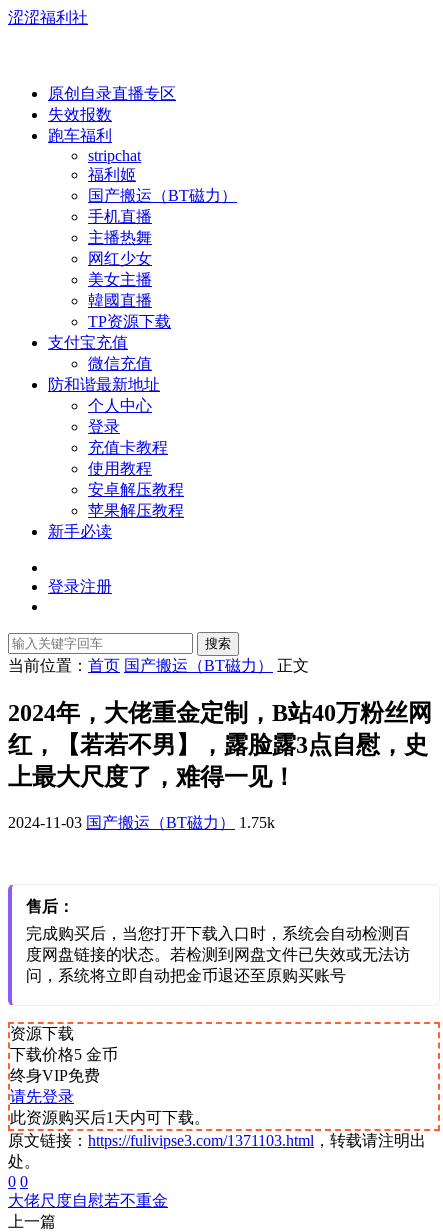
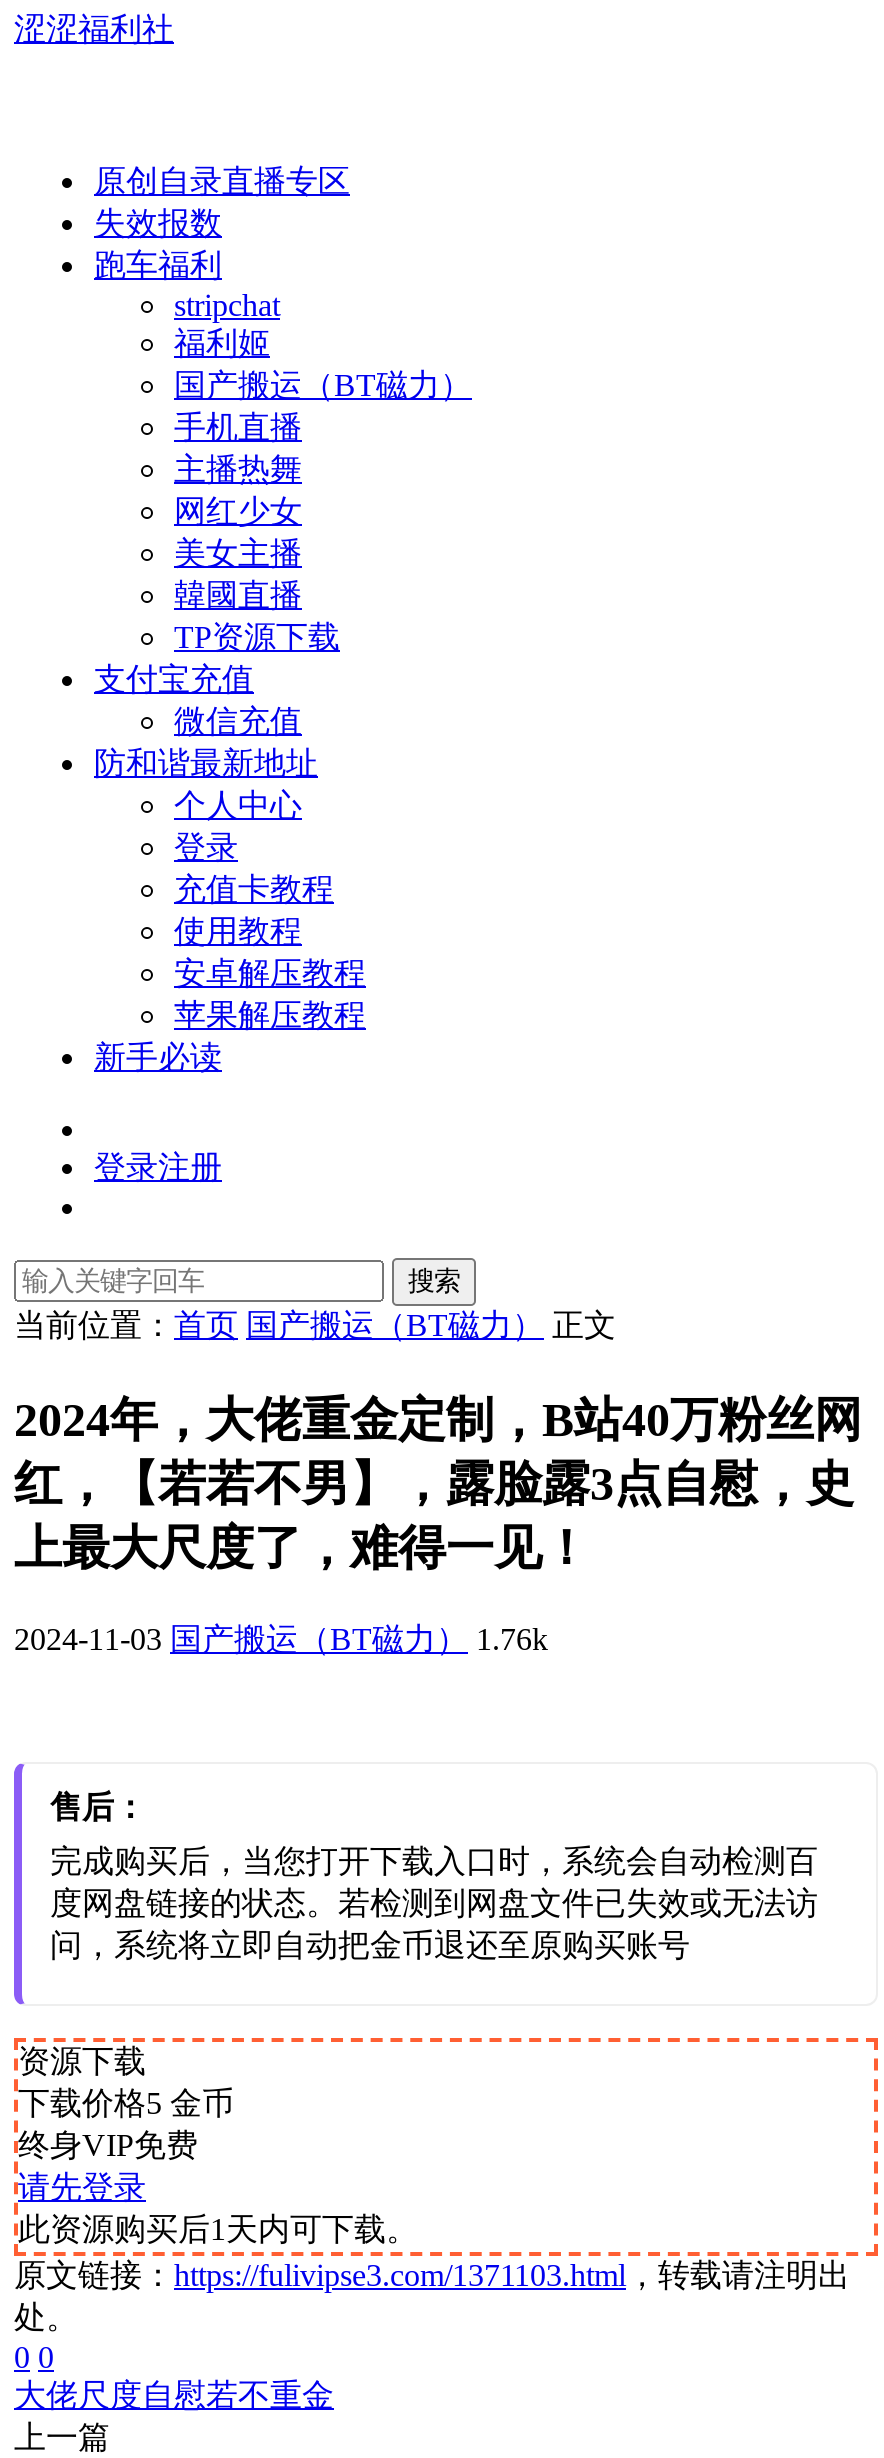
- 2024-11-03 国产搬运（BT磁力） 1.75k
+ 2024-11-03 国产搬运（BT磁力） 1.76k
